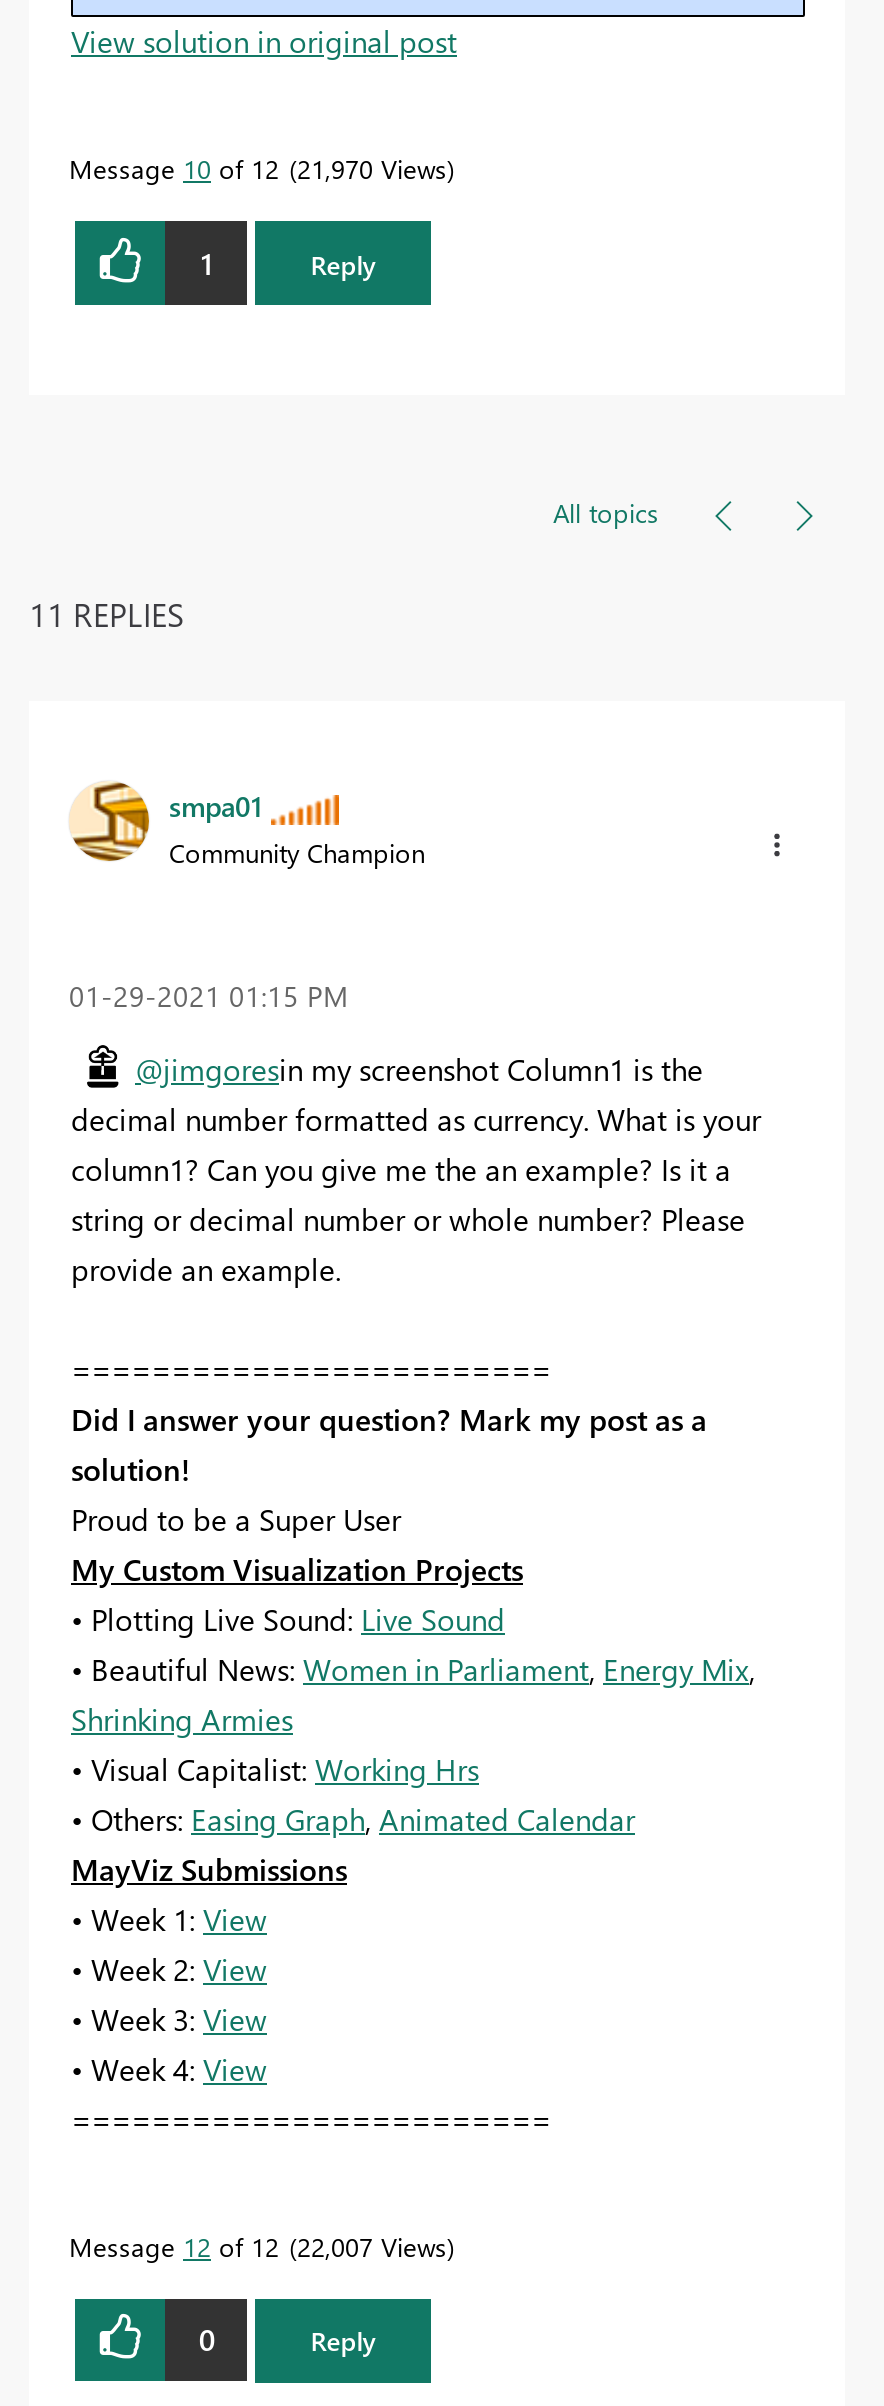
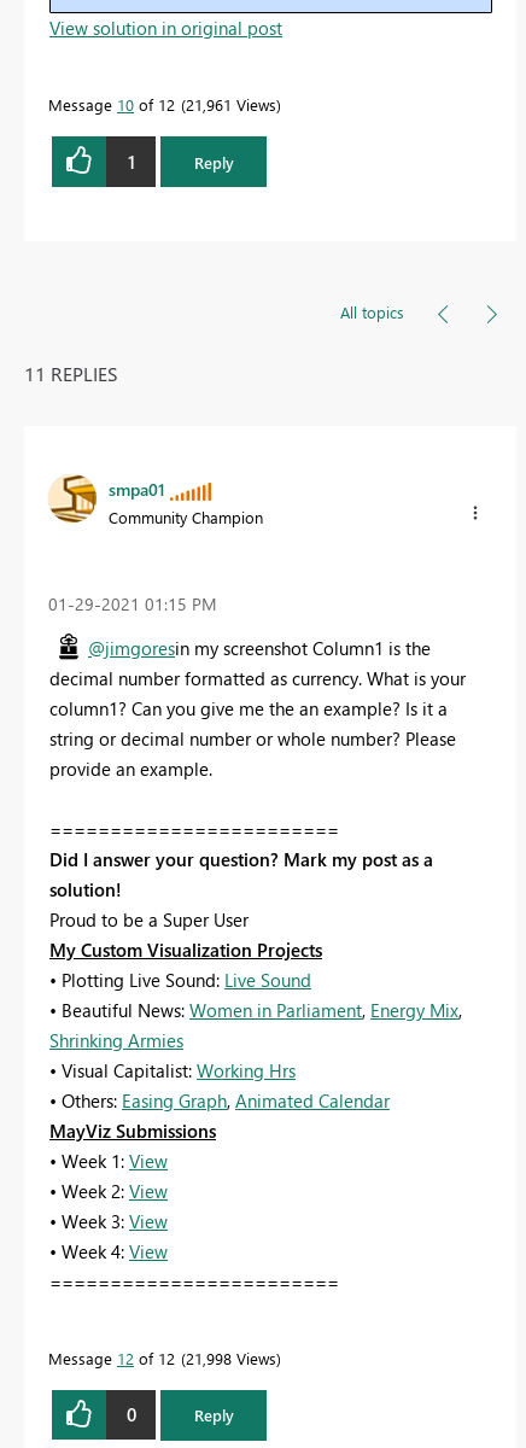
- Message 10 of 12 21,970 Views
+ Message 10 of 12 21,961 Views

- Message 12 of 12 22,007 Views
+ Message 12 of 12 21,998 Views
